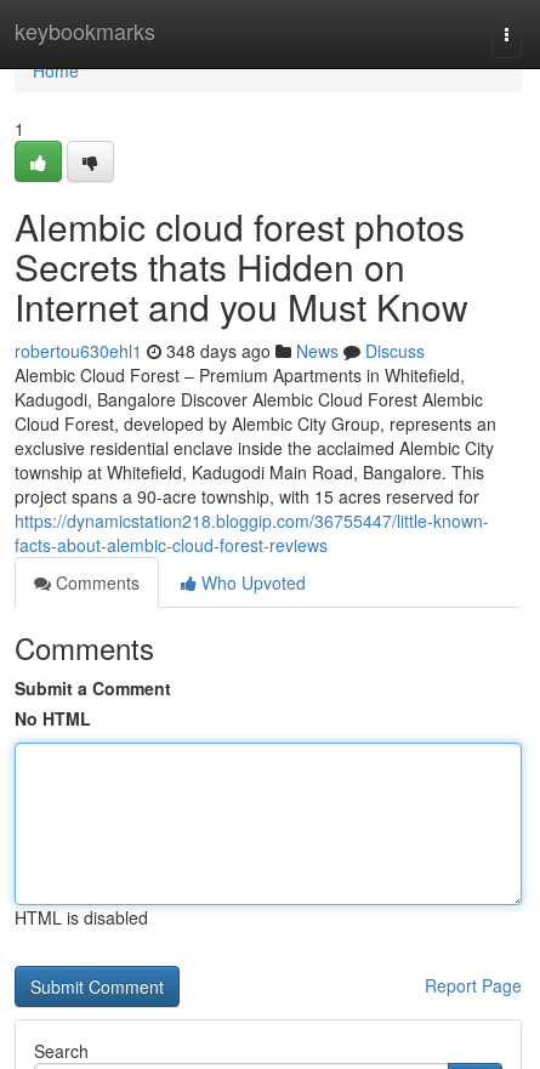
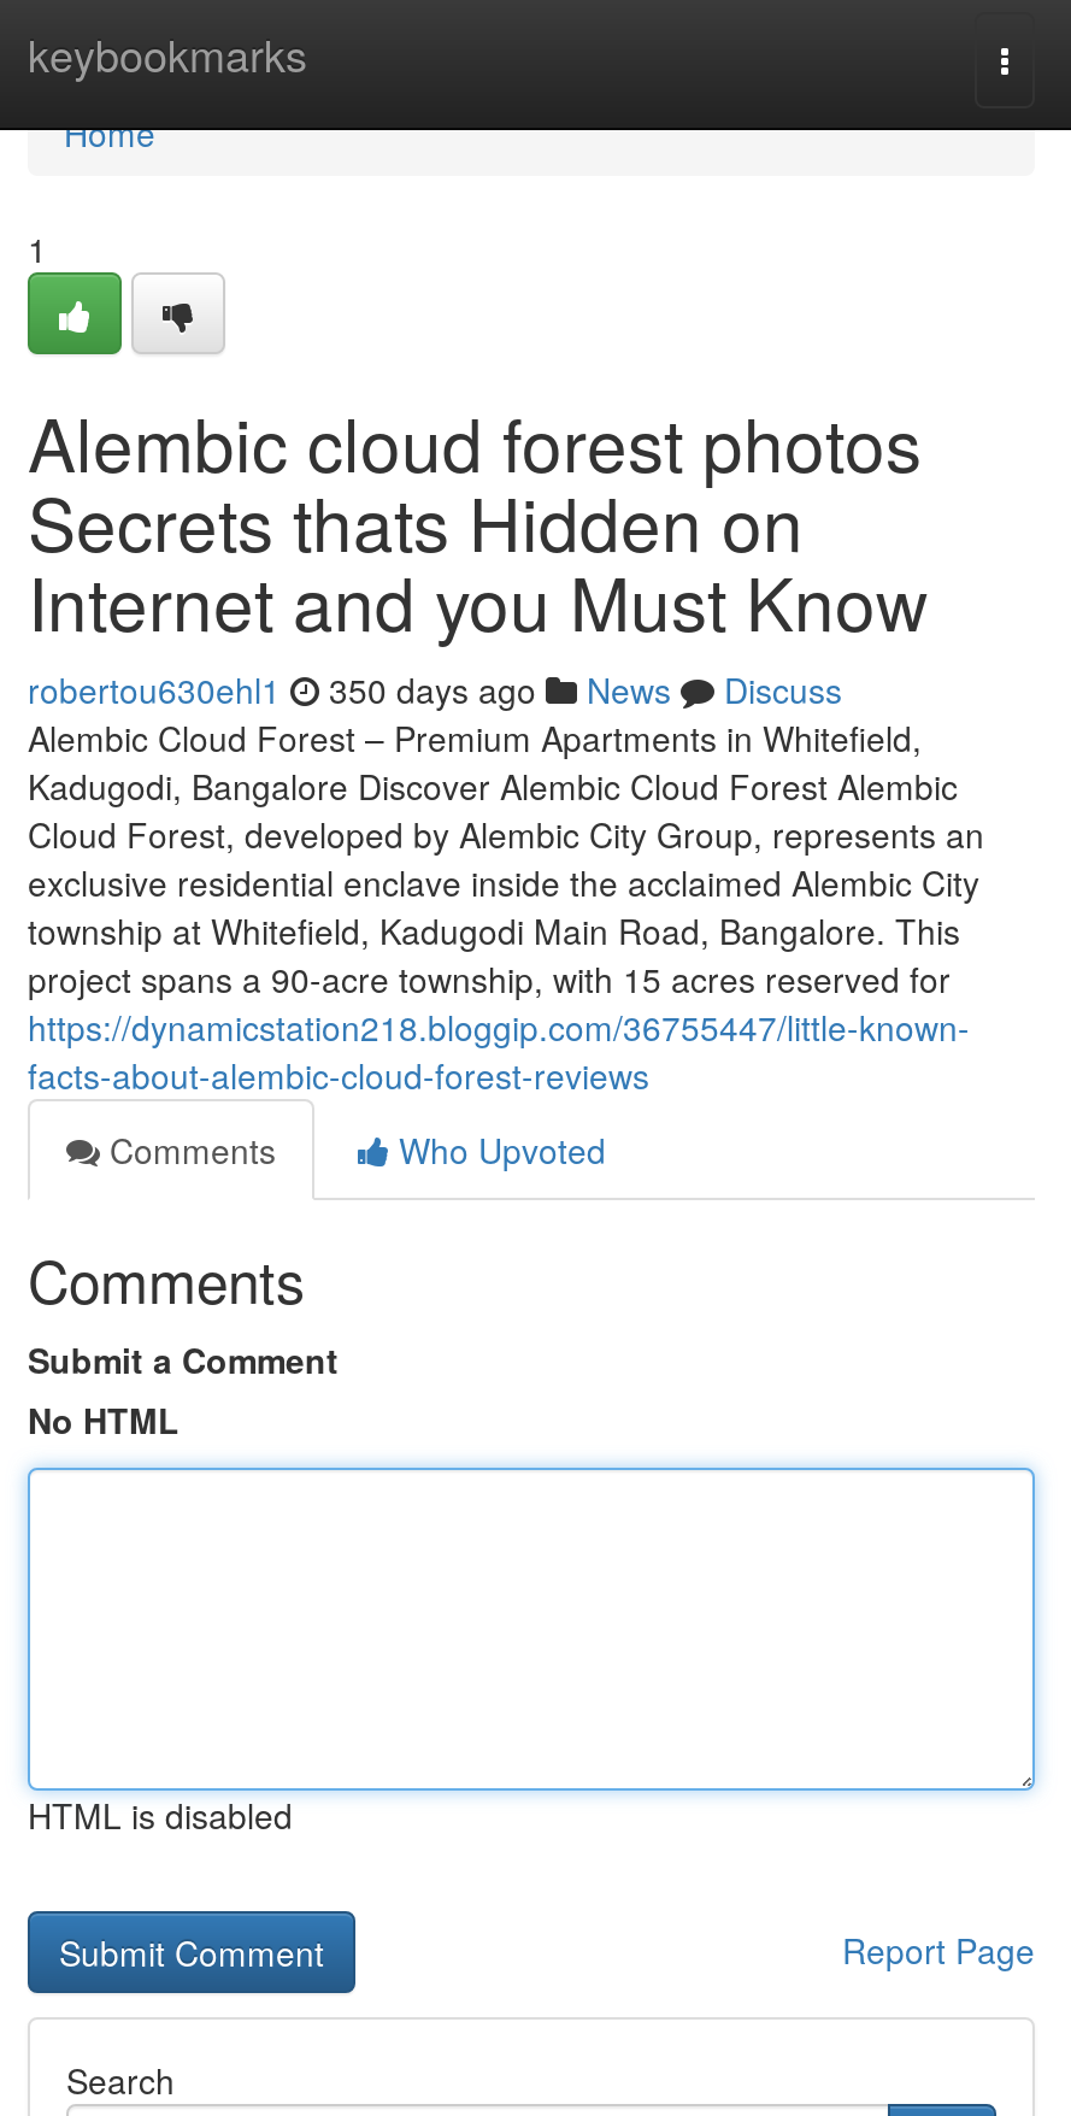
- robertou630ehl1 348 days ago News Discuss
+ robertou630ehl1 350 days ago News Discuss
